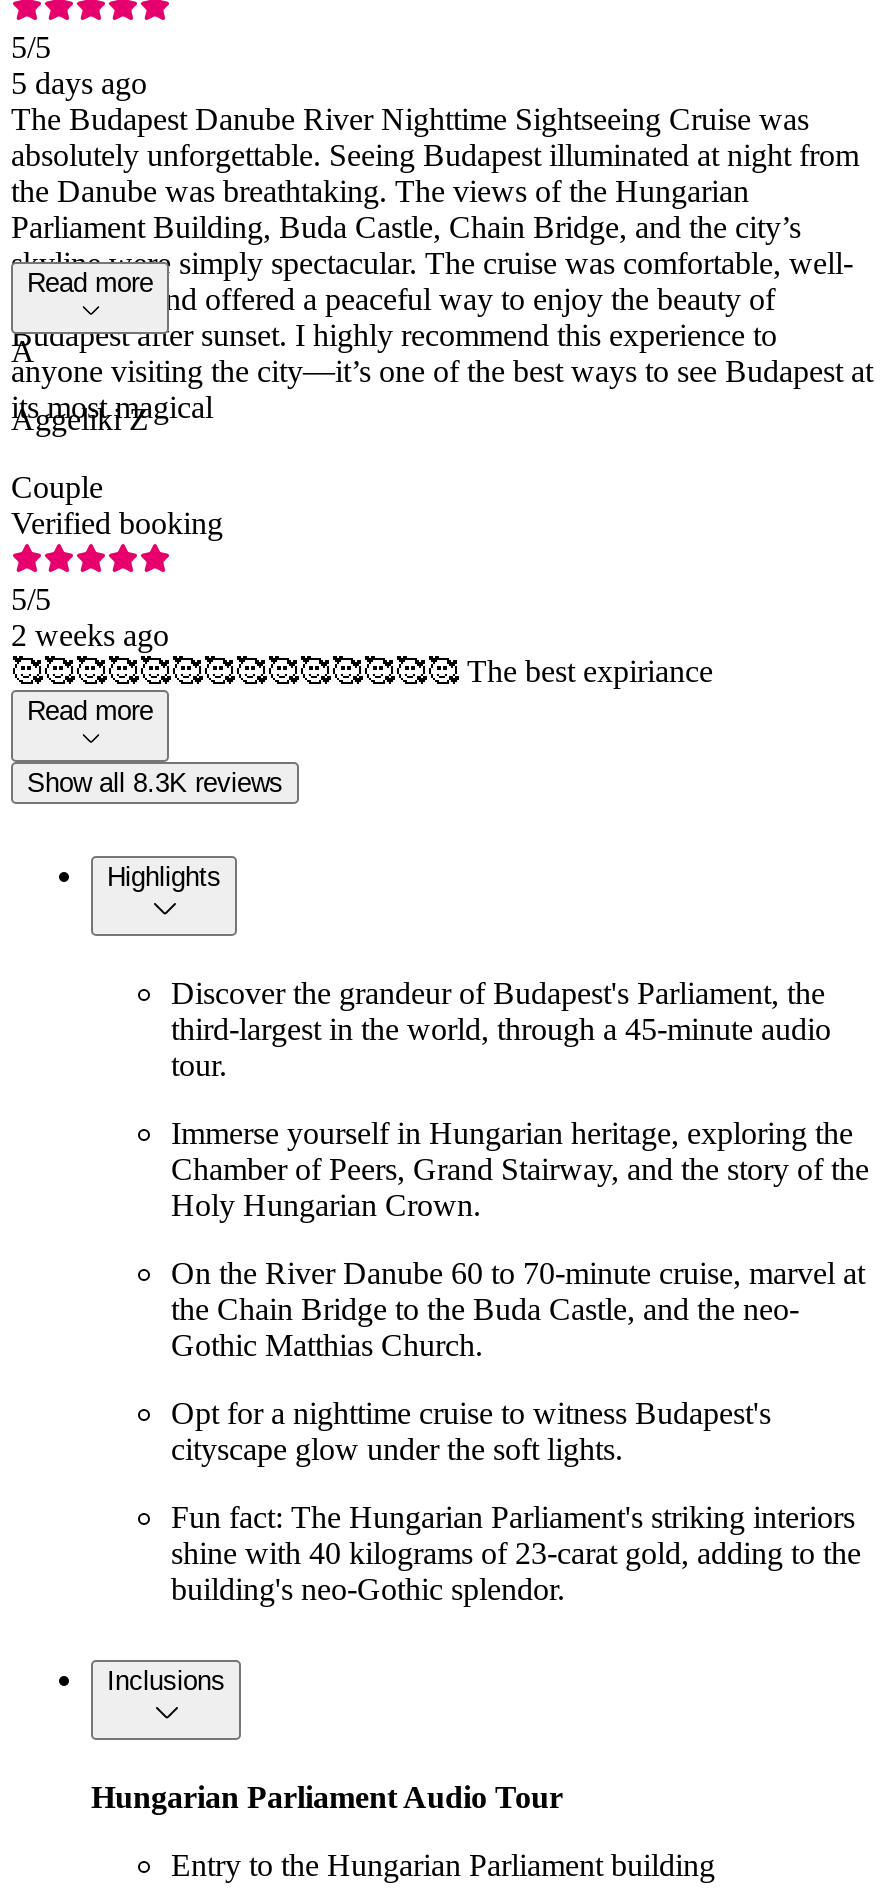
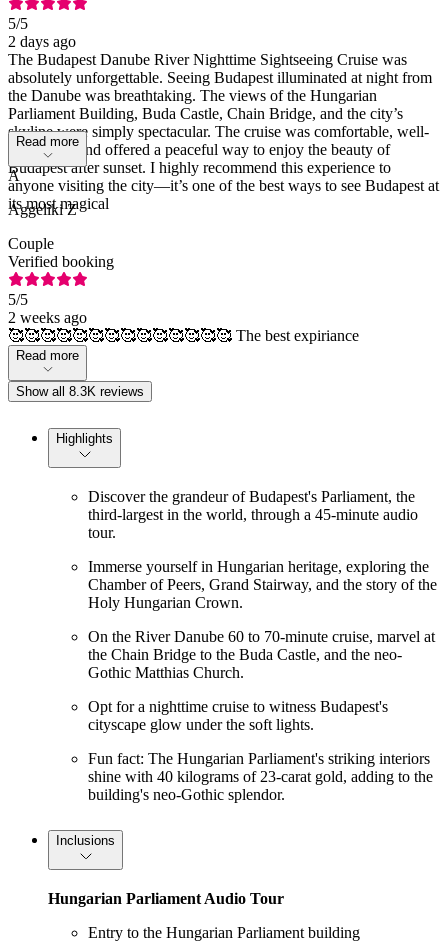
- 5 days ago
+ 2 days ago
